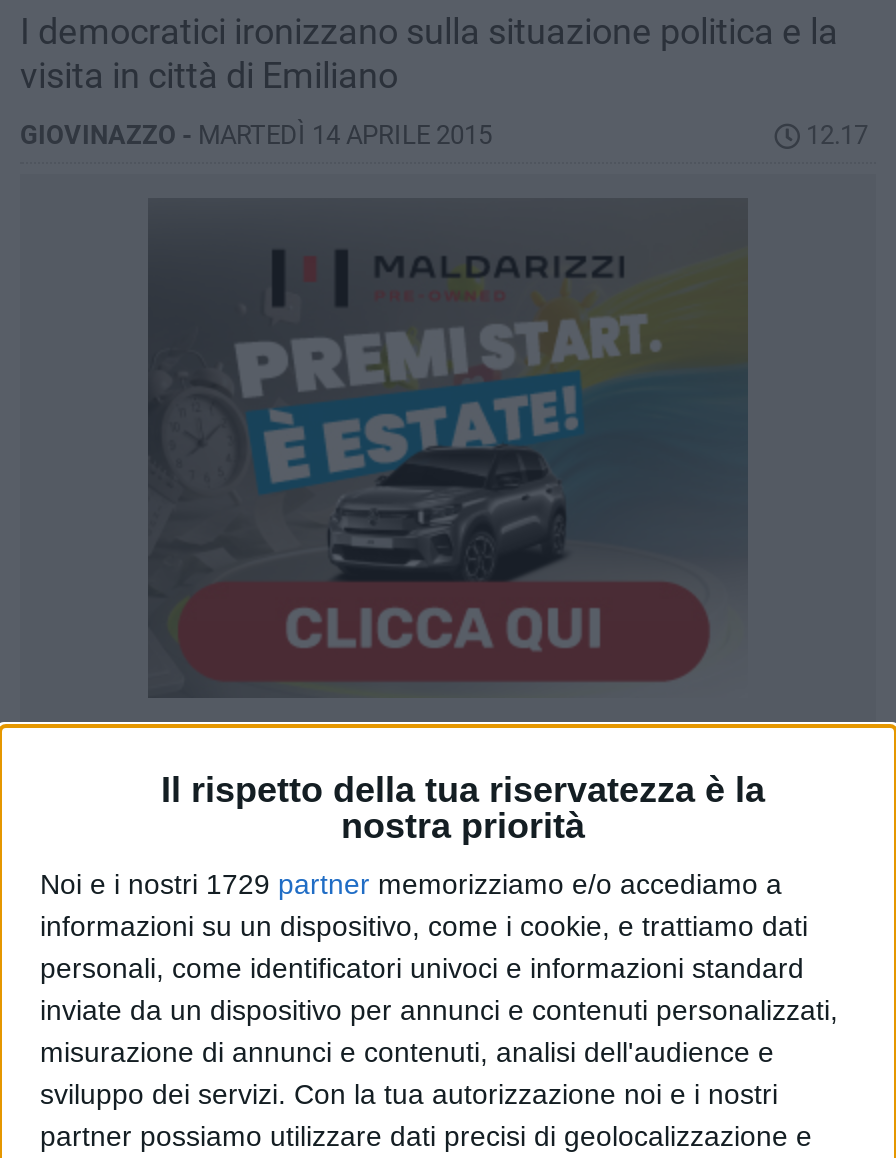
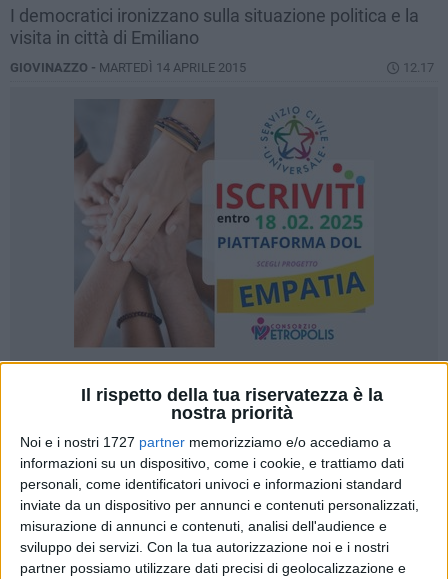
- [image]
+ [image]

- Noi e i nostri 1729 partner memorizziamo e/o accediamo a
+ Noi e i nostri 1727 partner memorizziamo e/o accediamo a
